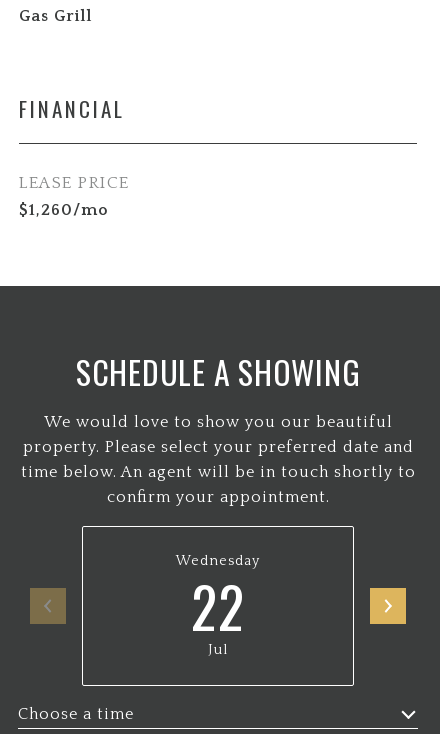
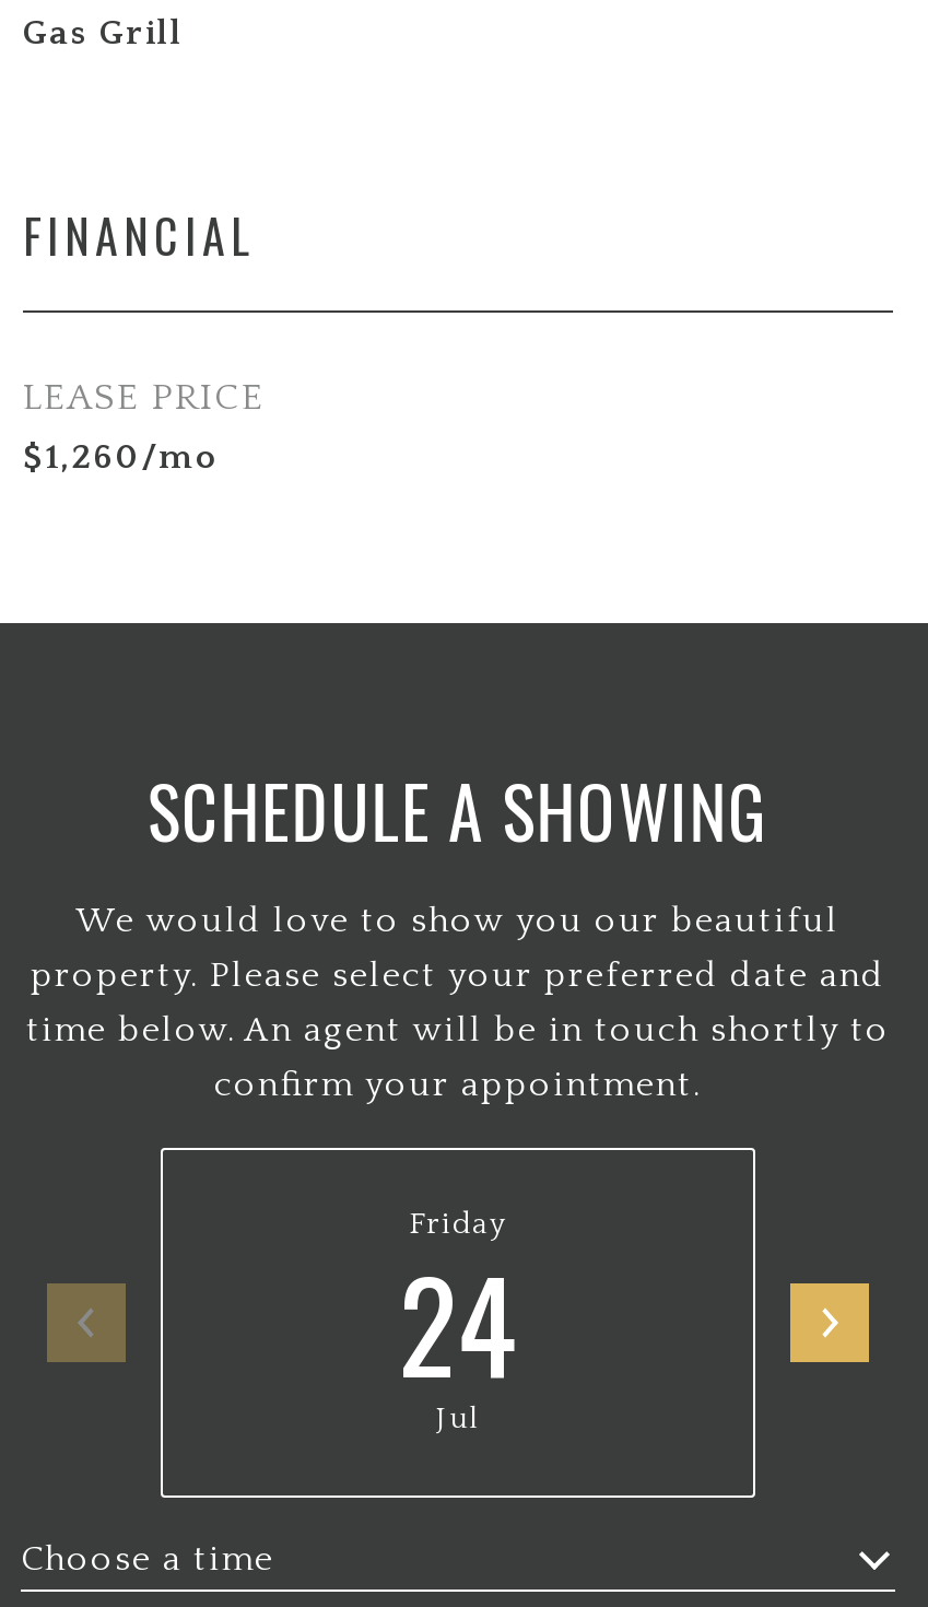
- Wednesday
- 22
+ Friday
+ 24
